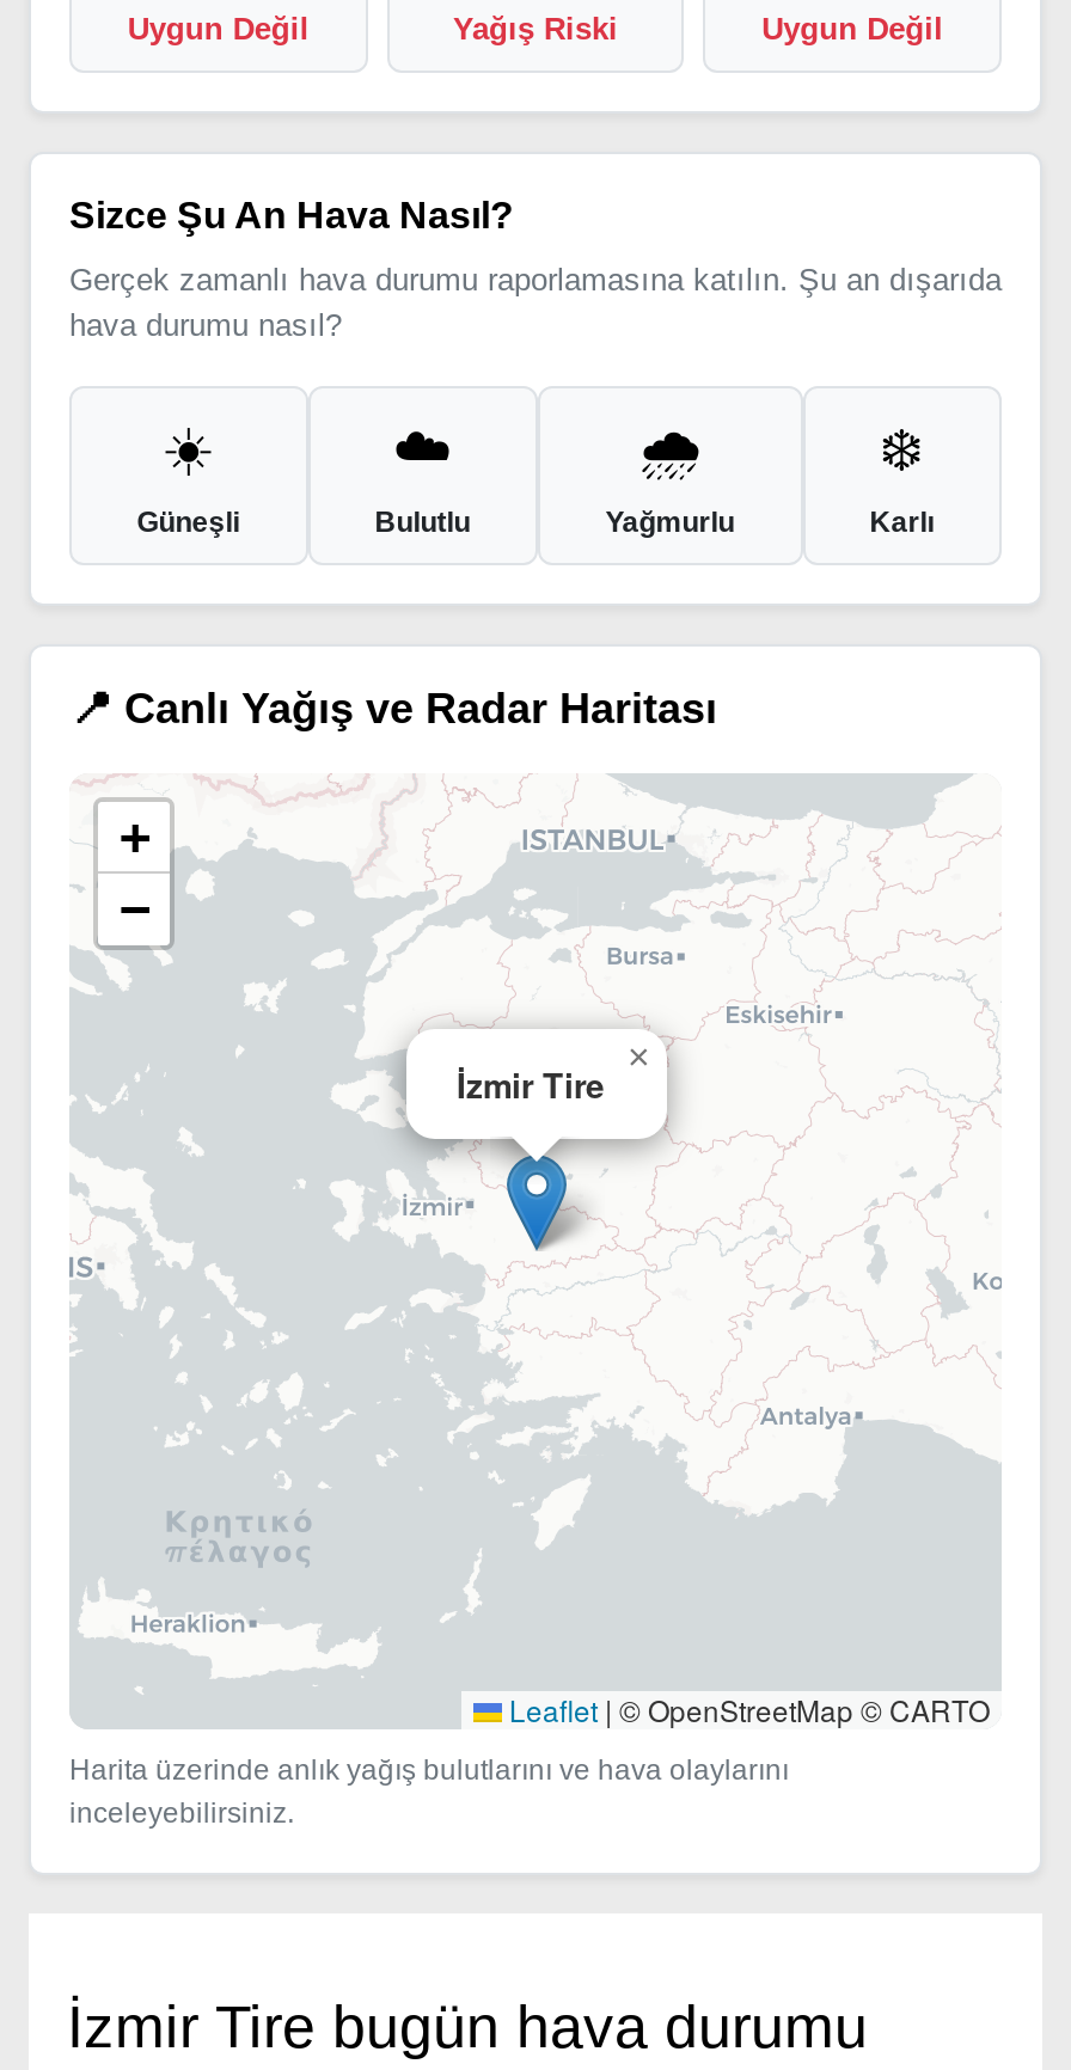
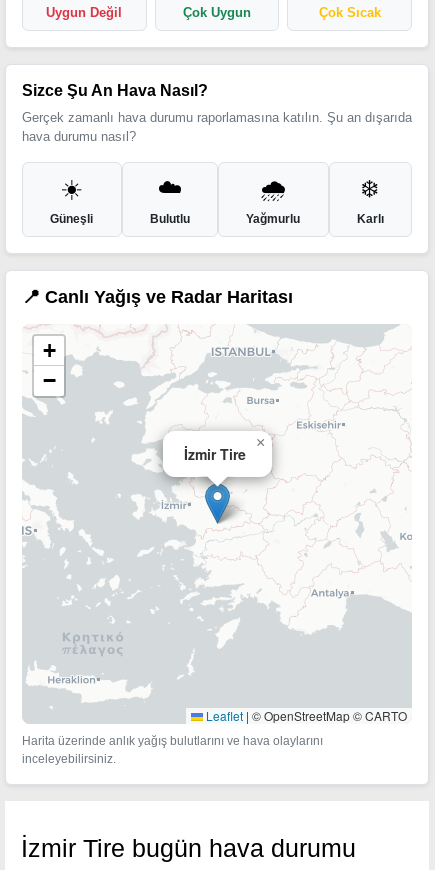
- Yağış Riski
+ Çok Uygun

- Uygun Değil
+ Çok Sıcak
